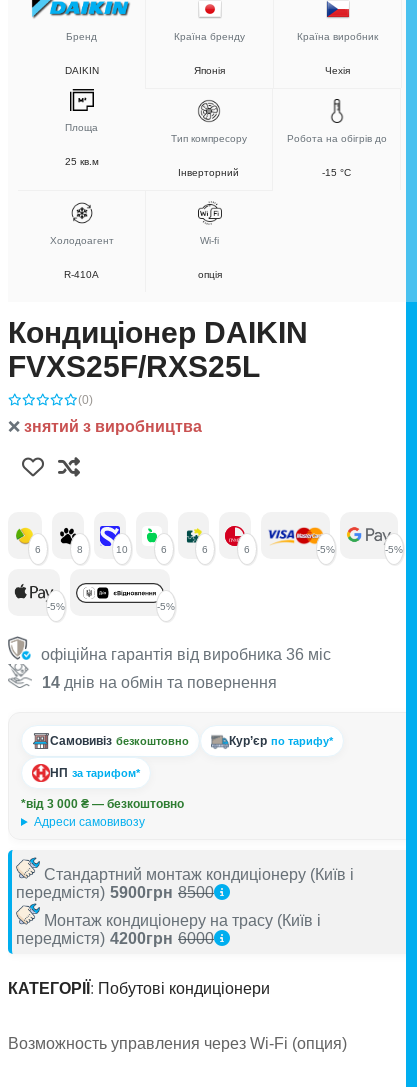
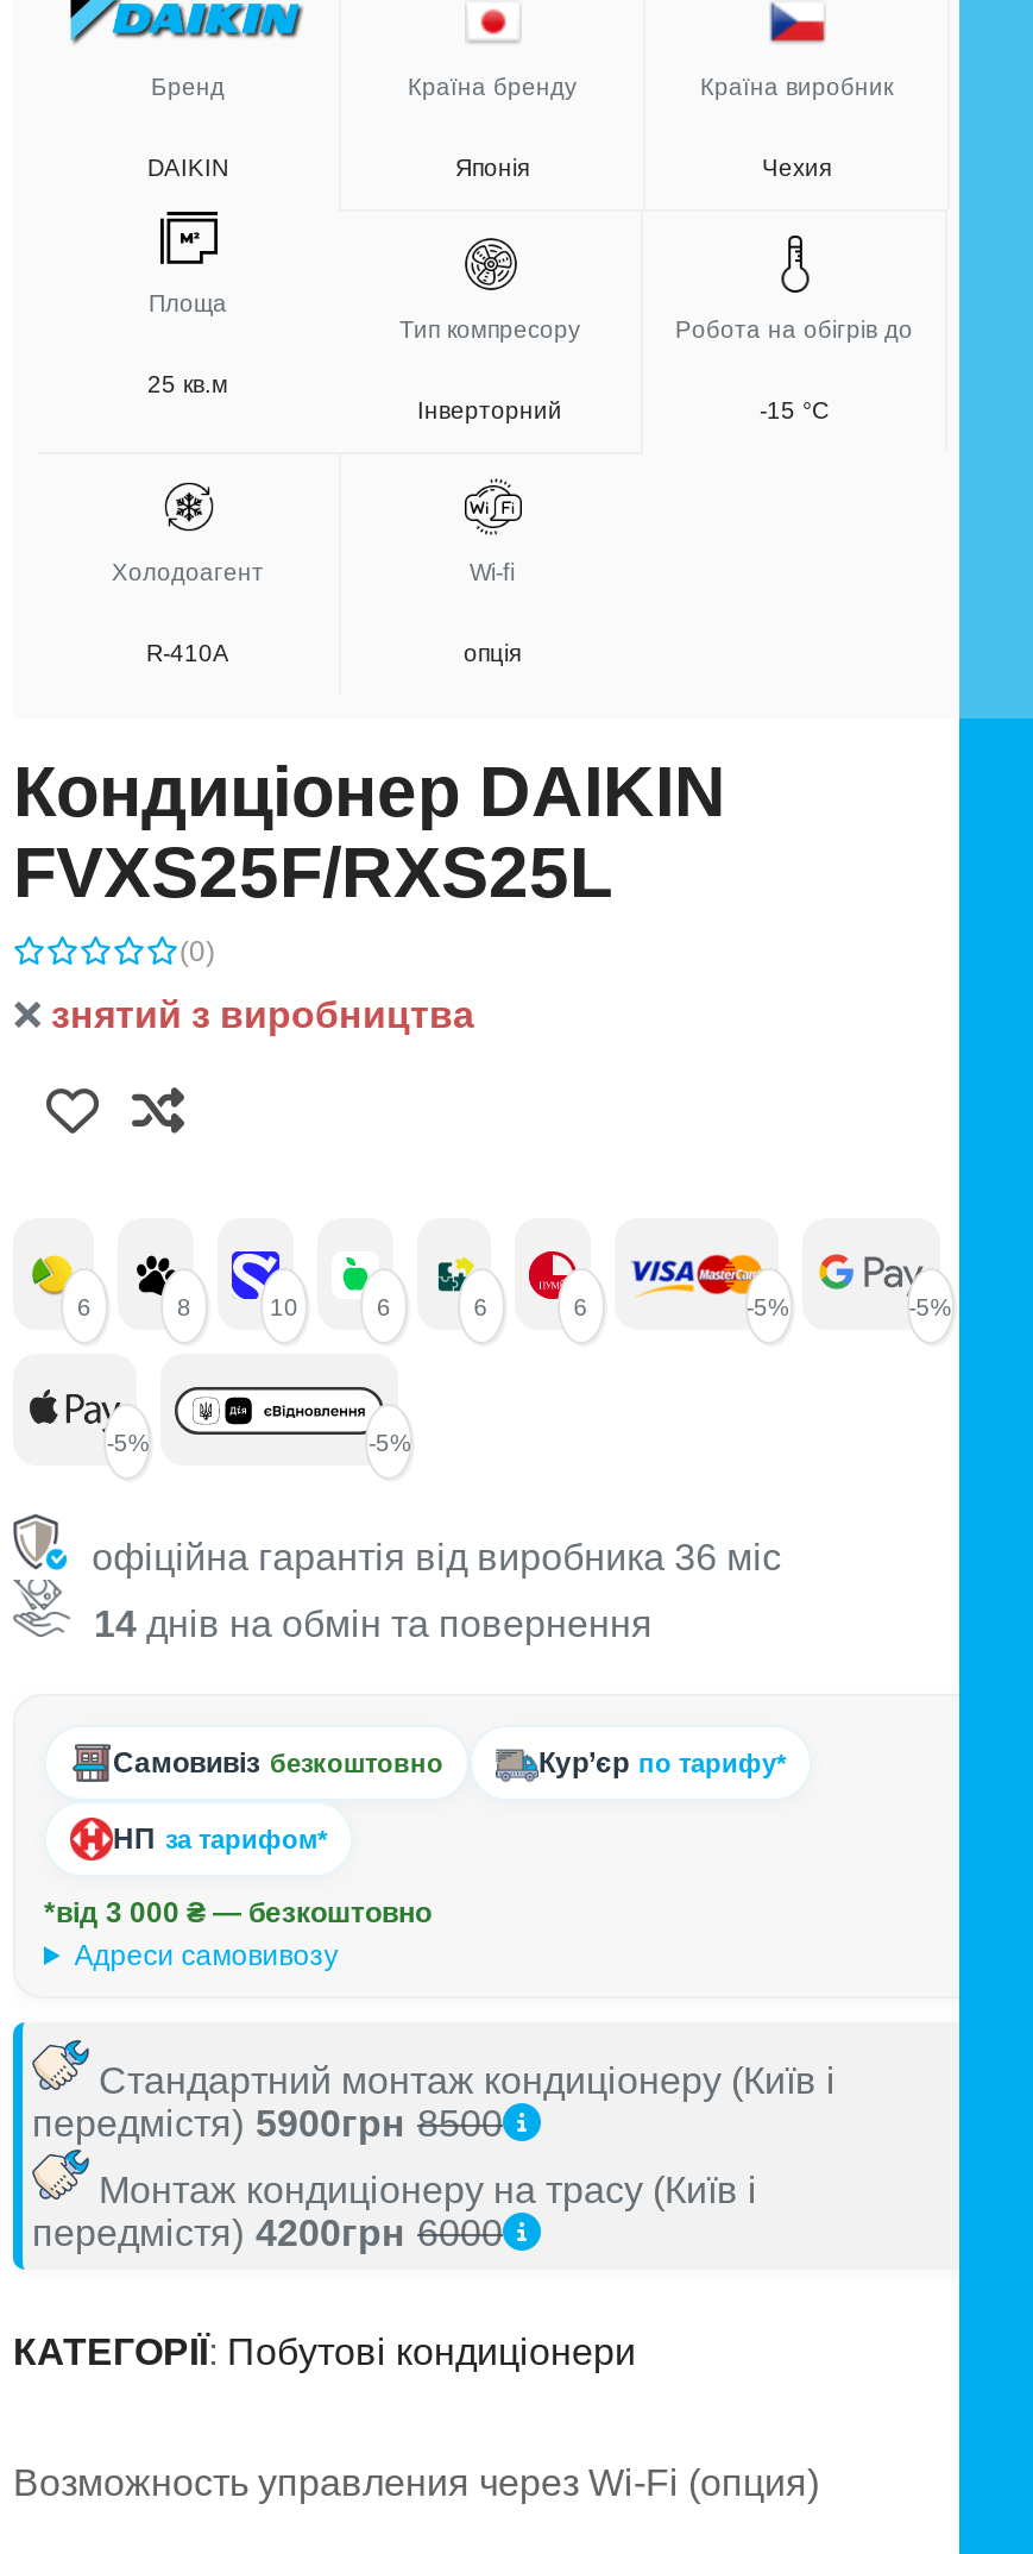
- Чехія
+ Чехия
